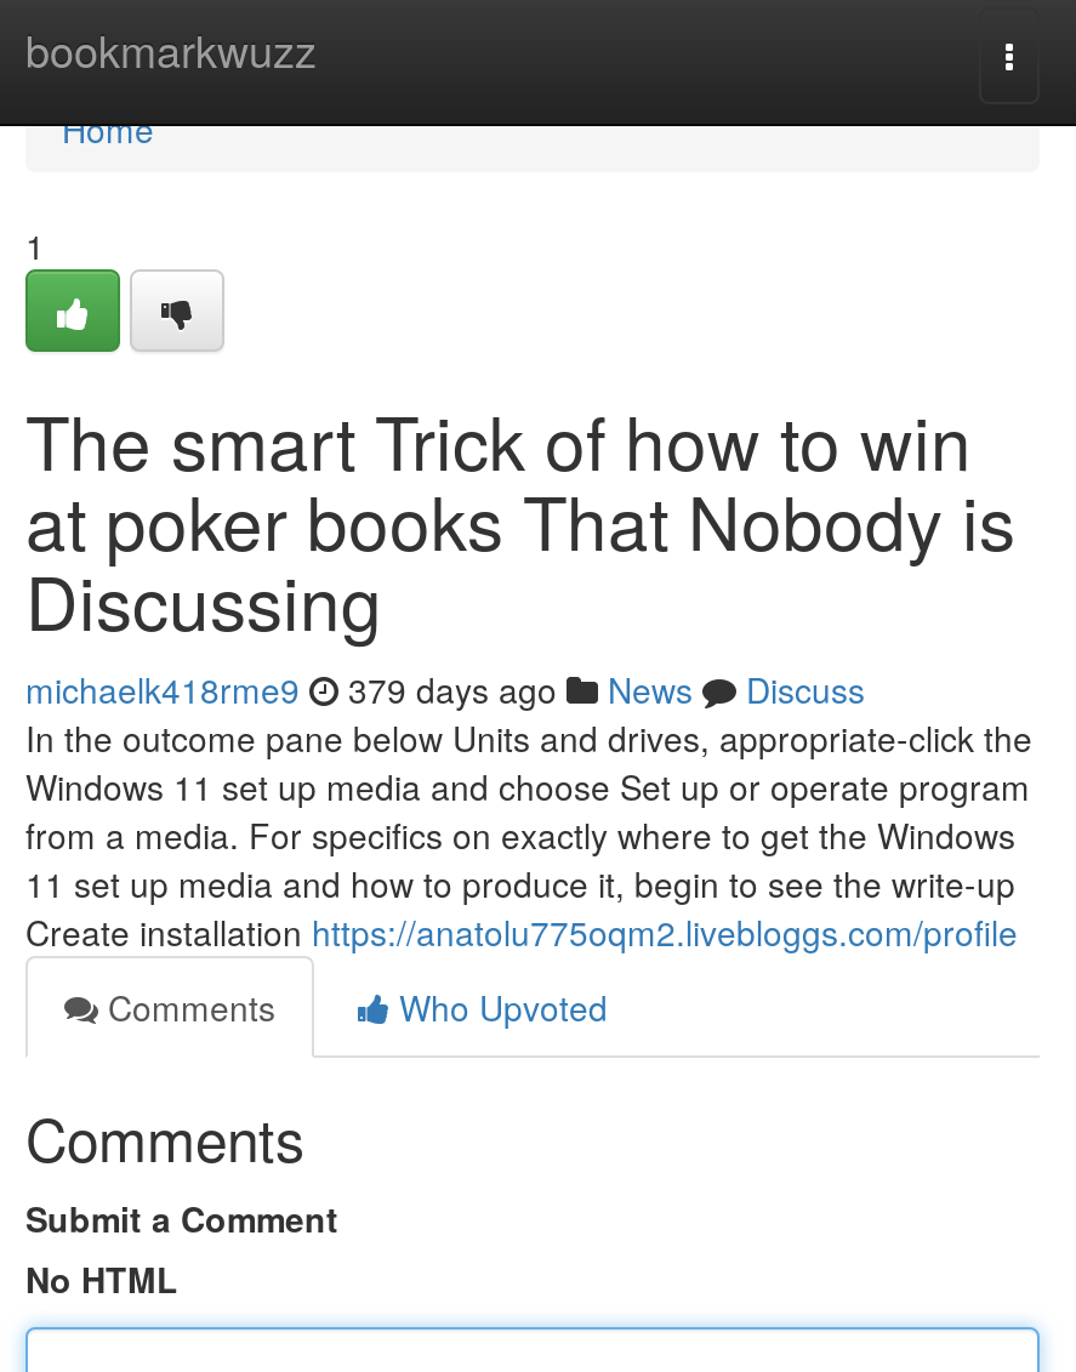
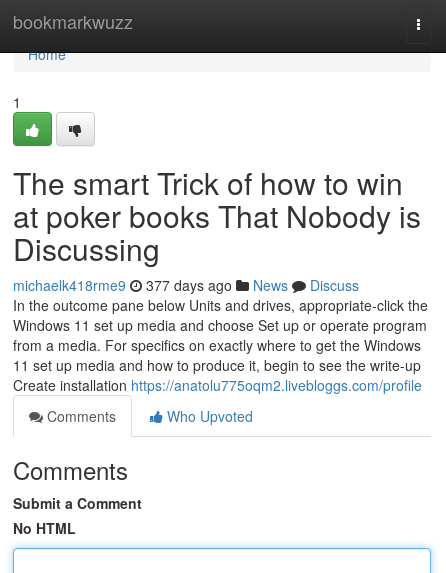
- michaelk418rme9 379 days ago News Discuss
+ michaelk418rme9 377 days ago News Discuss
